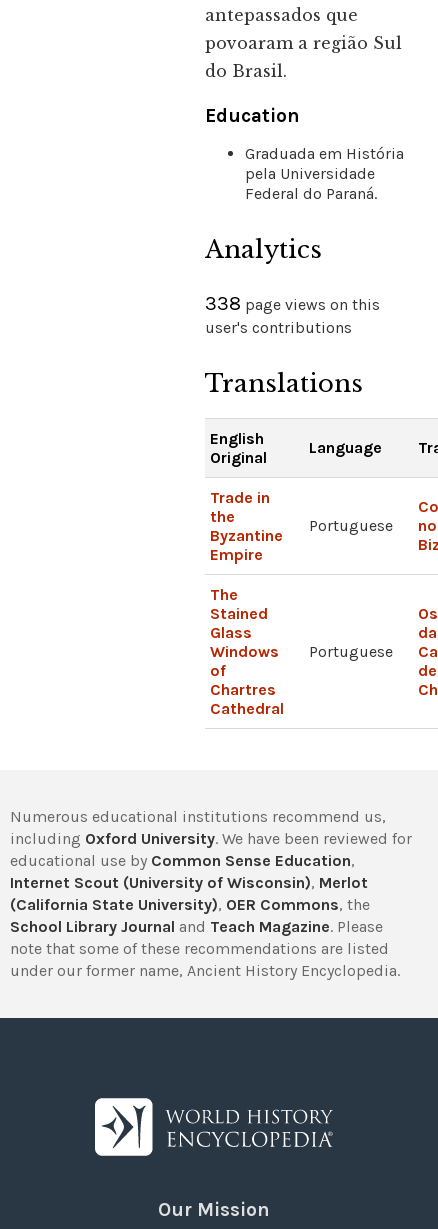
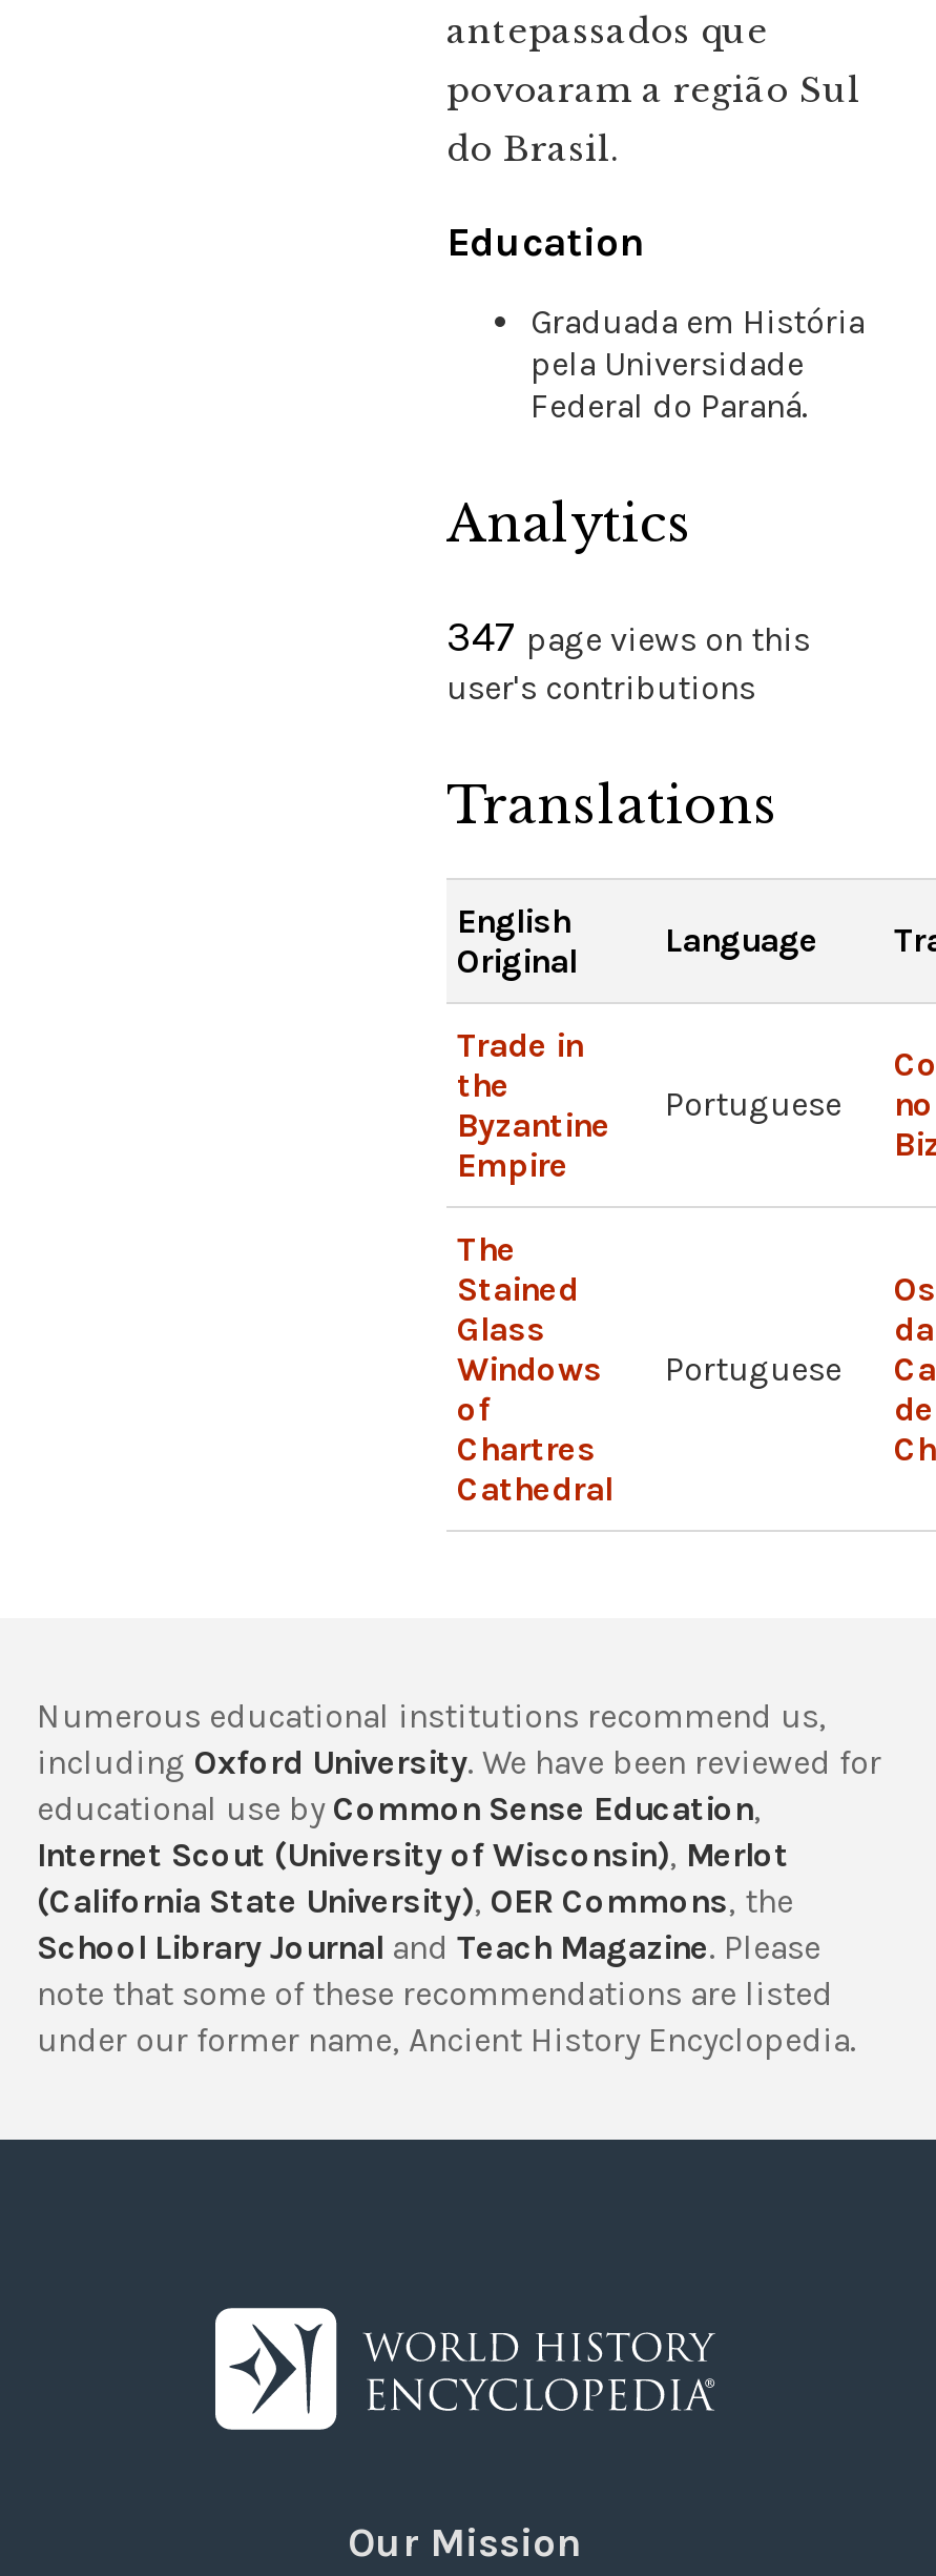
- 338 page views on this
+ 347 page views on this
